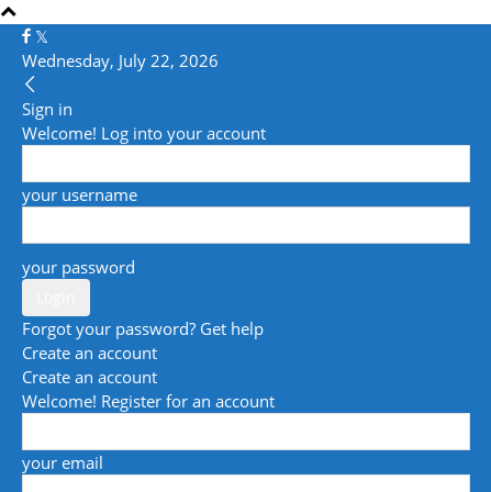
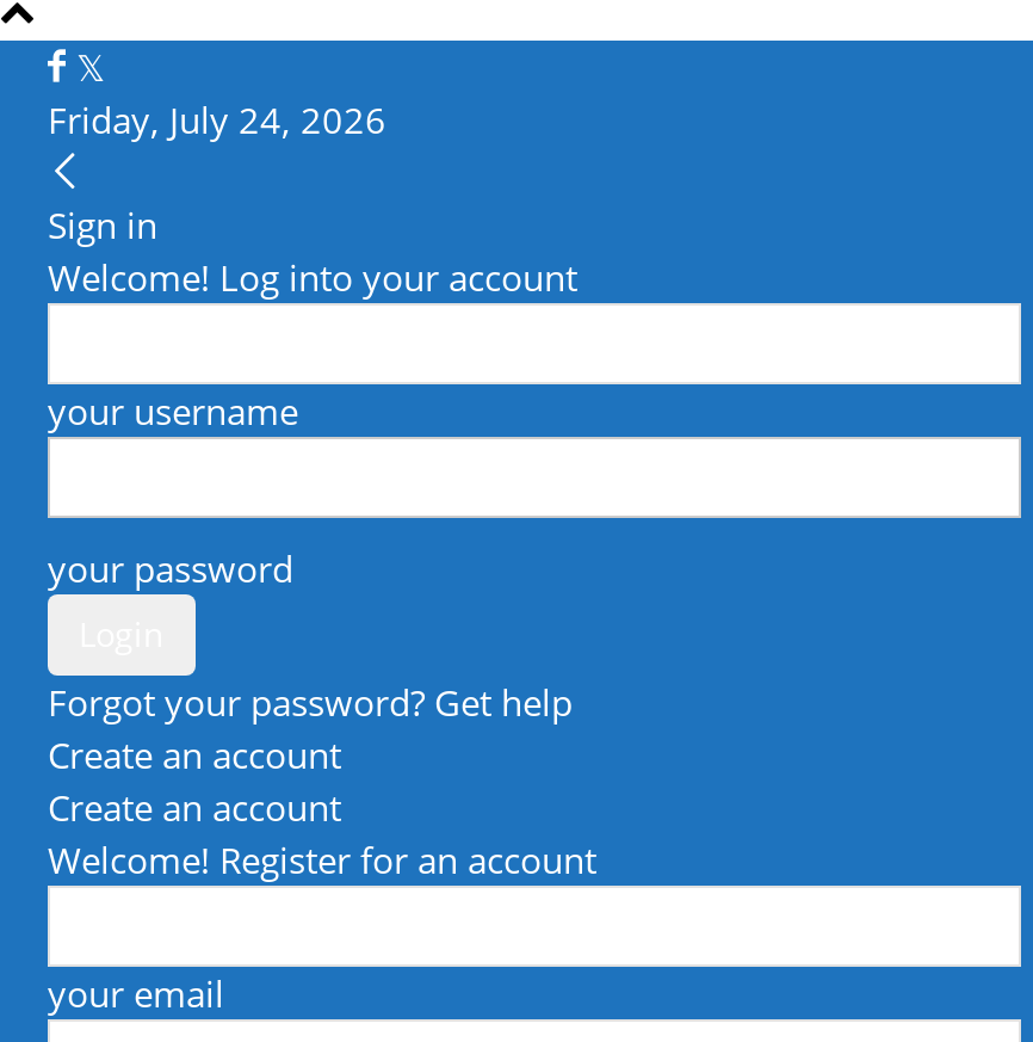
- Wednesday, July 22, 2026
+ Friday, July 24, 2026
